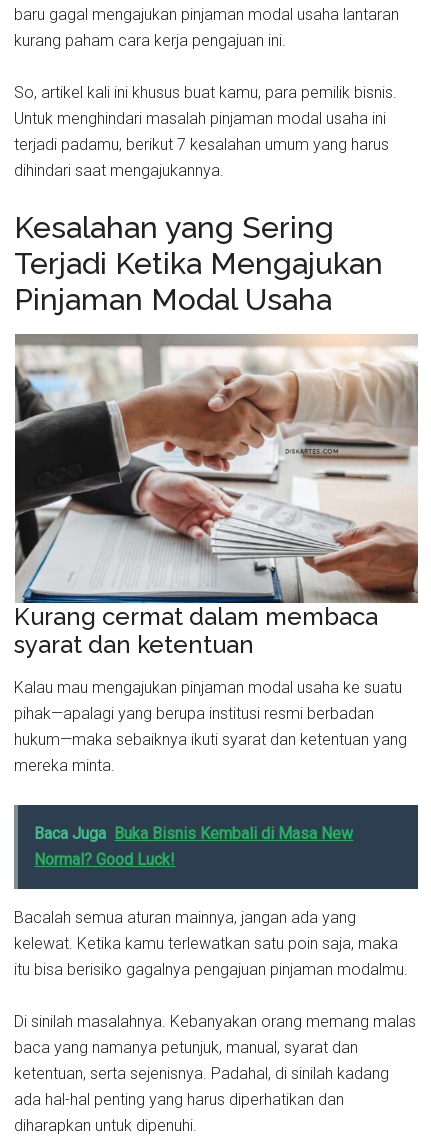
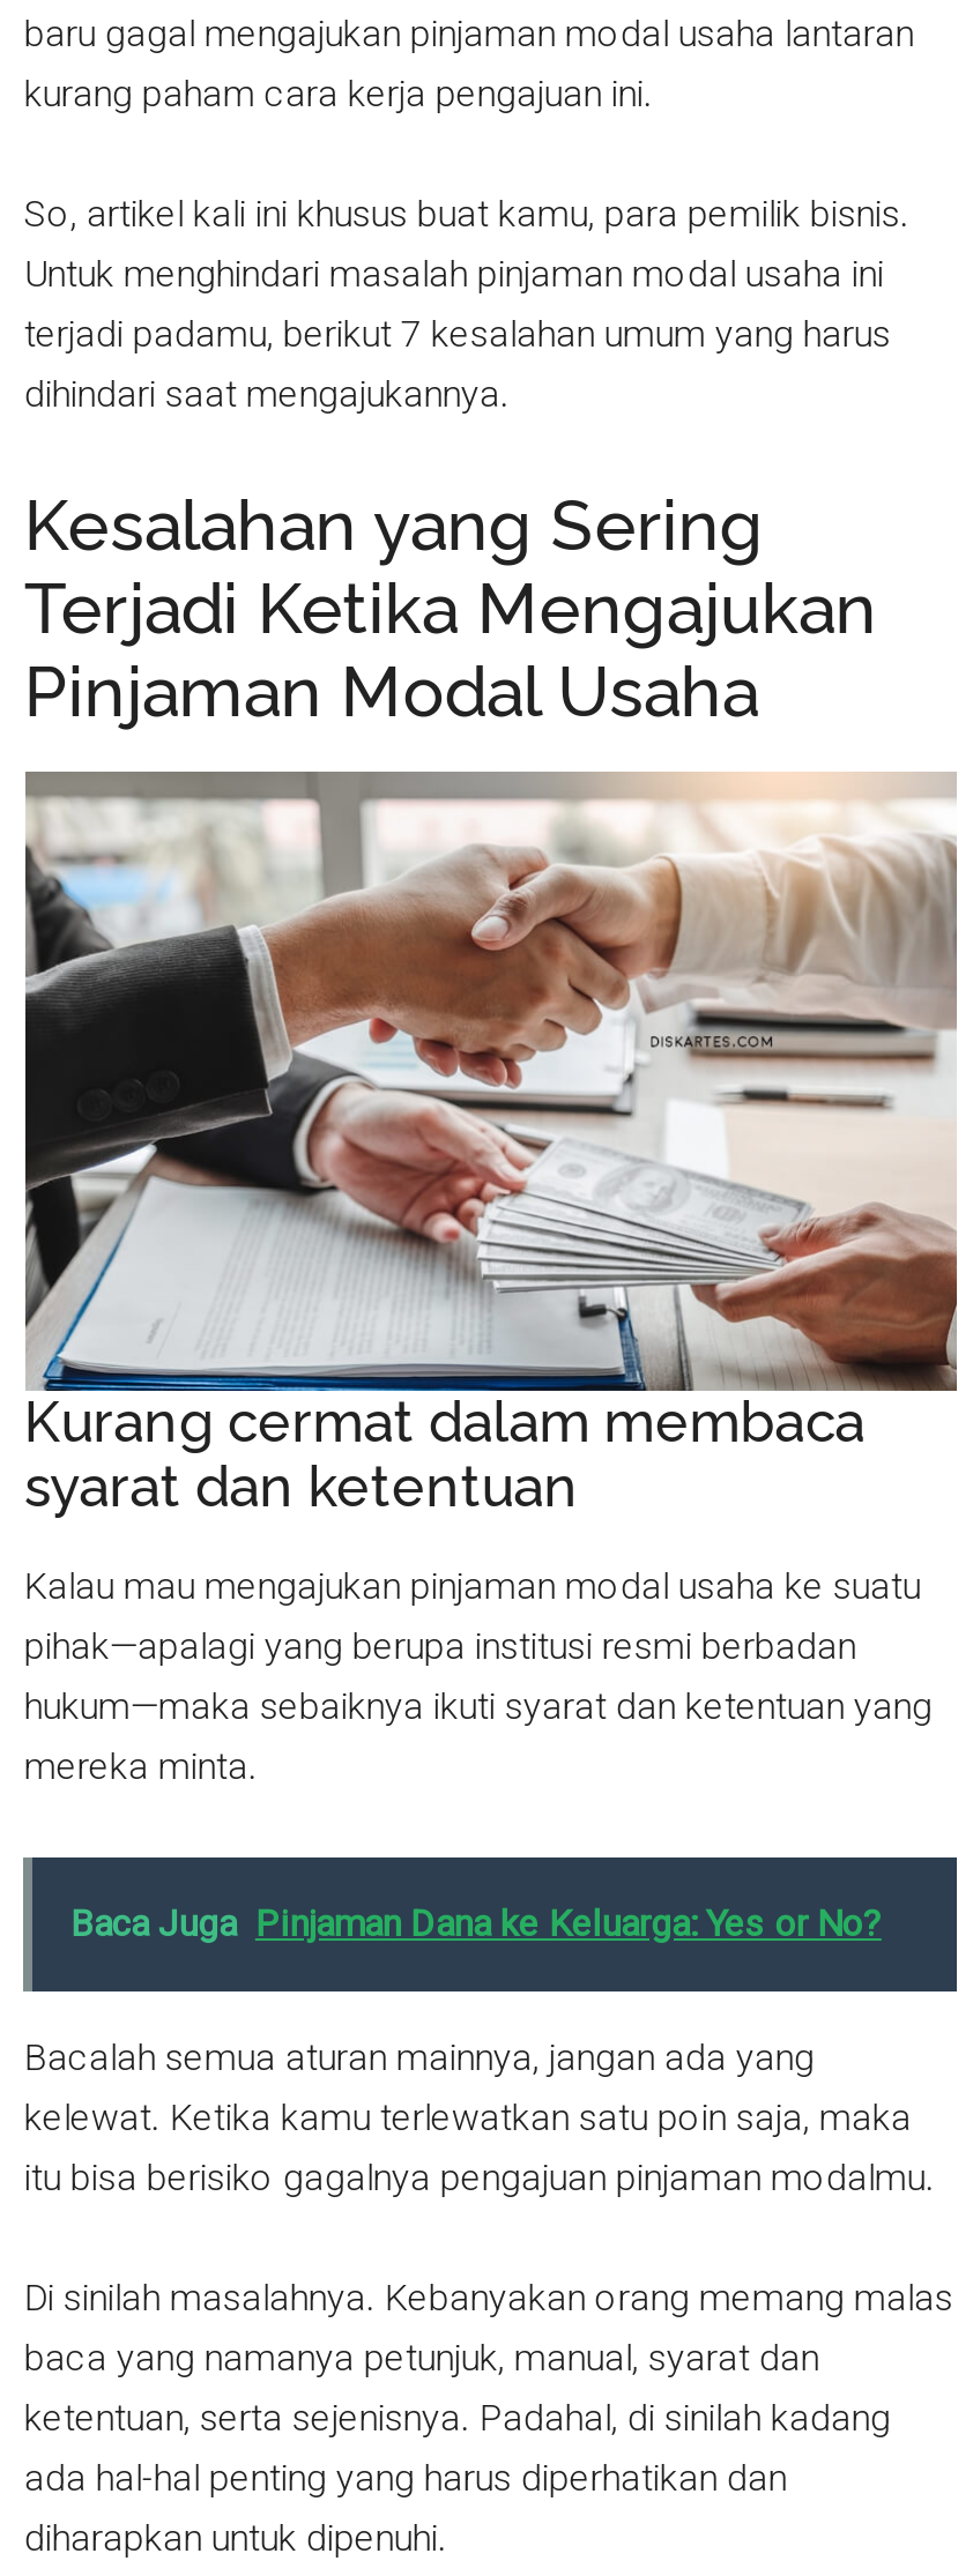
- Baca Juga Buka Bisnis Kembali di Masa New
- Normal? Good Luck!
+ Baca Juga Pinjaman Dana ke Keluarga: Yes or No?
